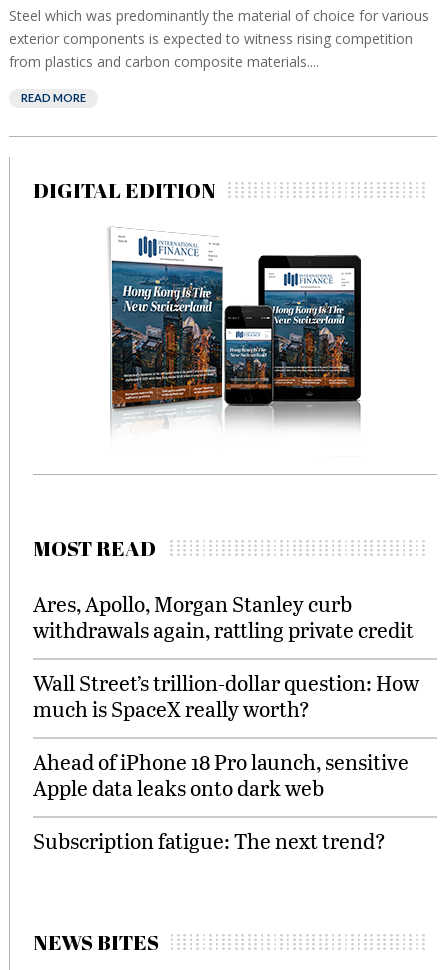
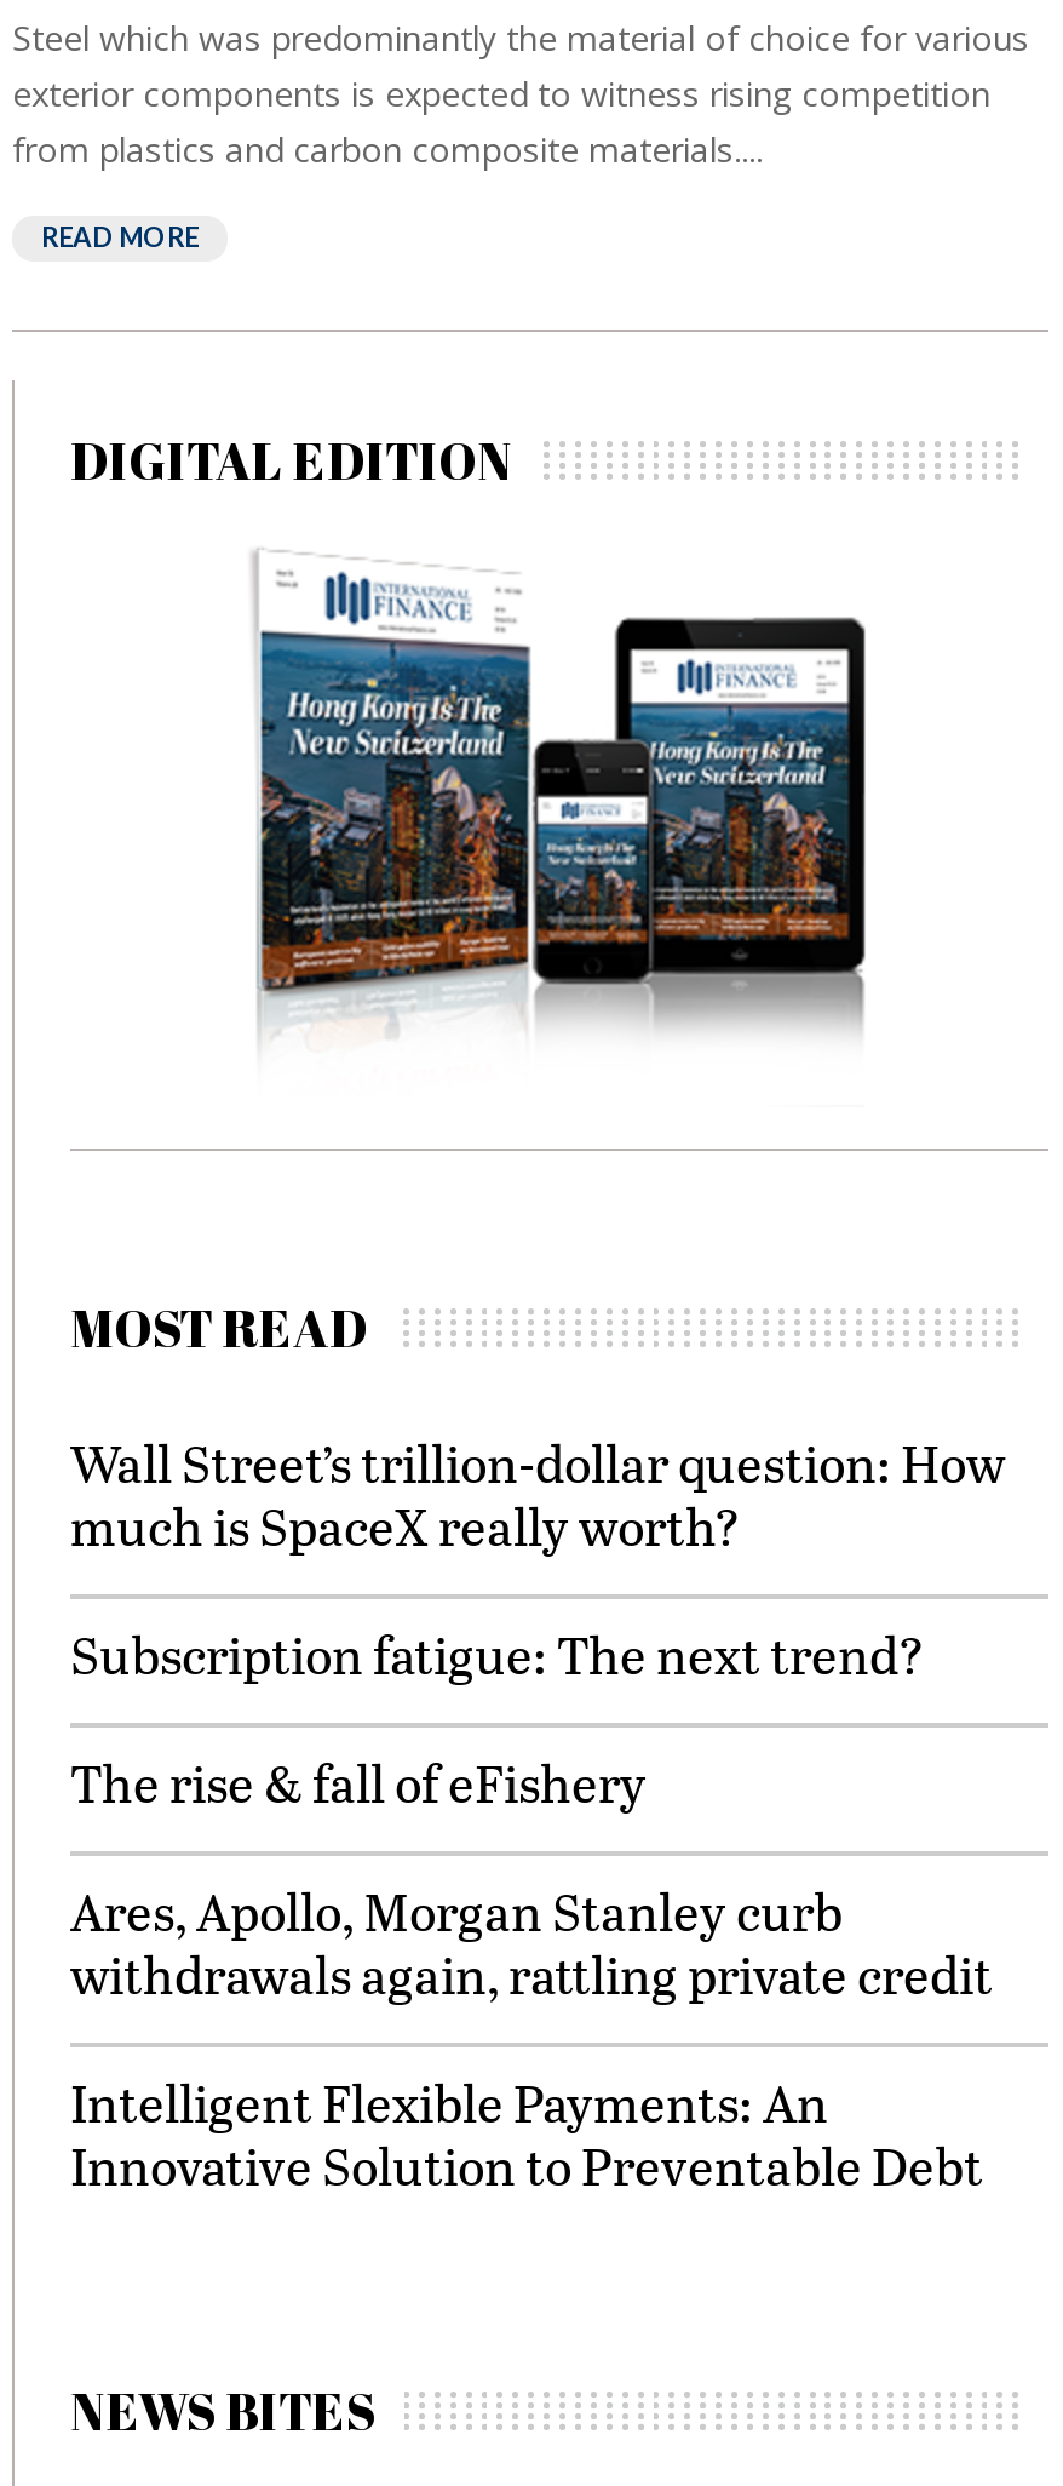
+ The rise & fall of eFishery

moved down: Ares, Apollo, Morgan Stanley curb | withdrawals again, rattling private credit

moved up: Wall Street’s trillion-dollar question: How | much is SpaceX really worth?

- Ahead of iPhone 18 Pro launch, sensitive
- Apple data leaks onto dark web
+ Intelligent Flexible Payments: An
+ Innovative Solution to Preventable Debt

moved up: Subscription fatigue: The next trend?
